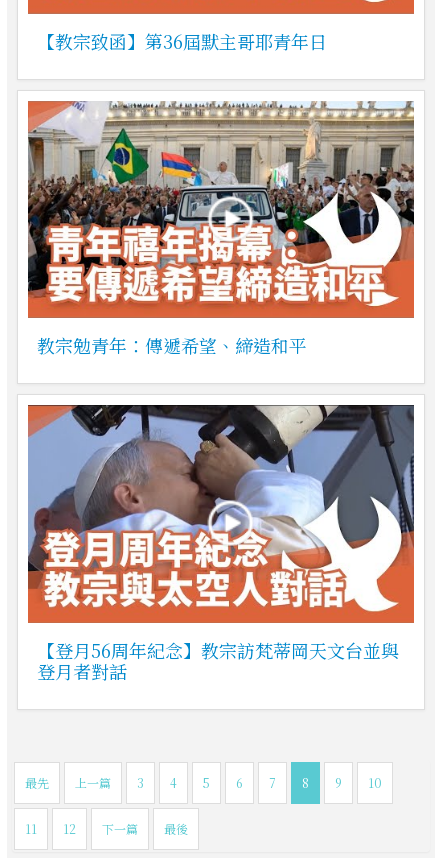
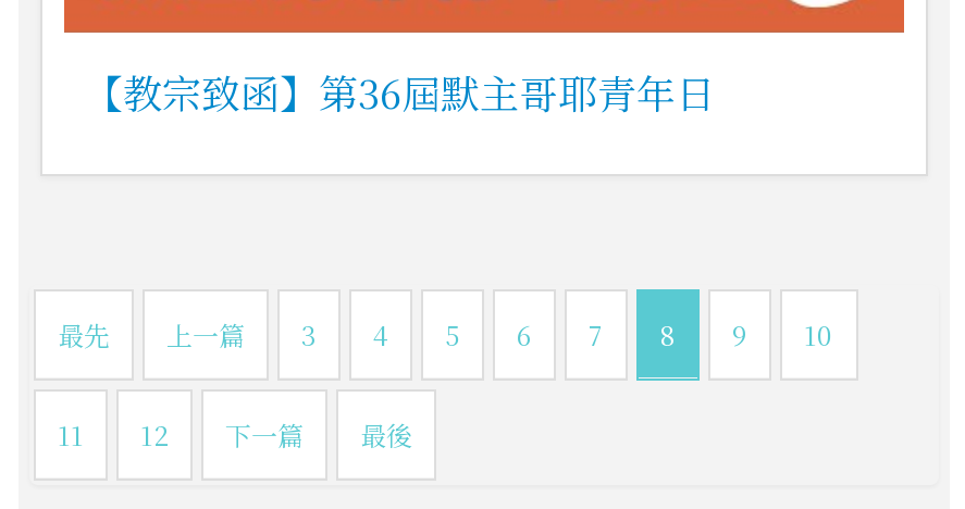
- [image]
- 教宗勉青年：傳遞希望、締造和平

- [image]
- 【登月56周年紀念】教宗訪梵蒂岡天文台並與
- 登月者對話
